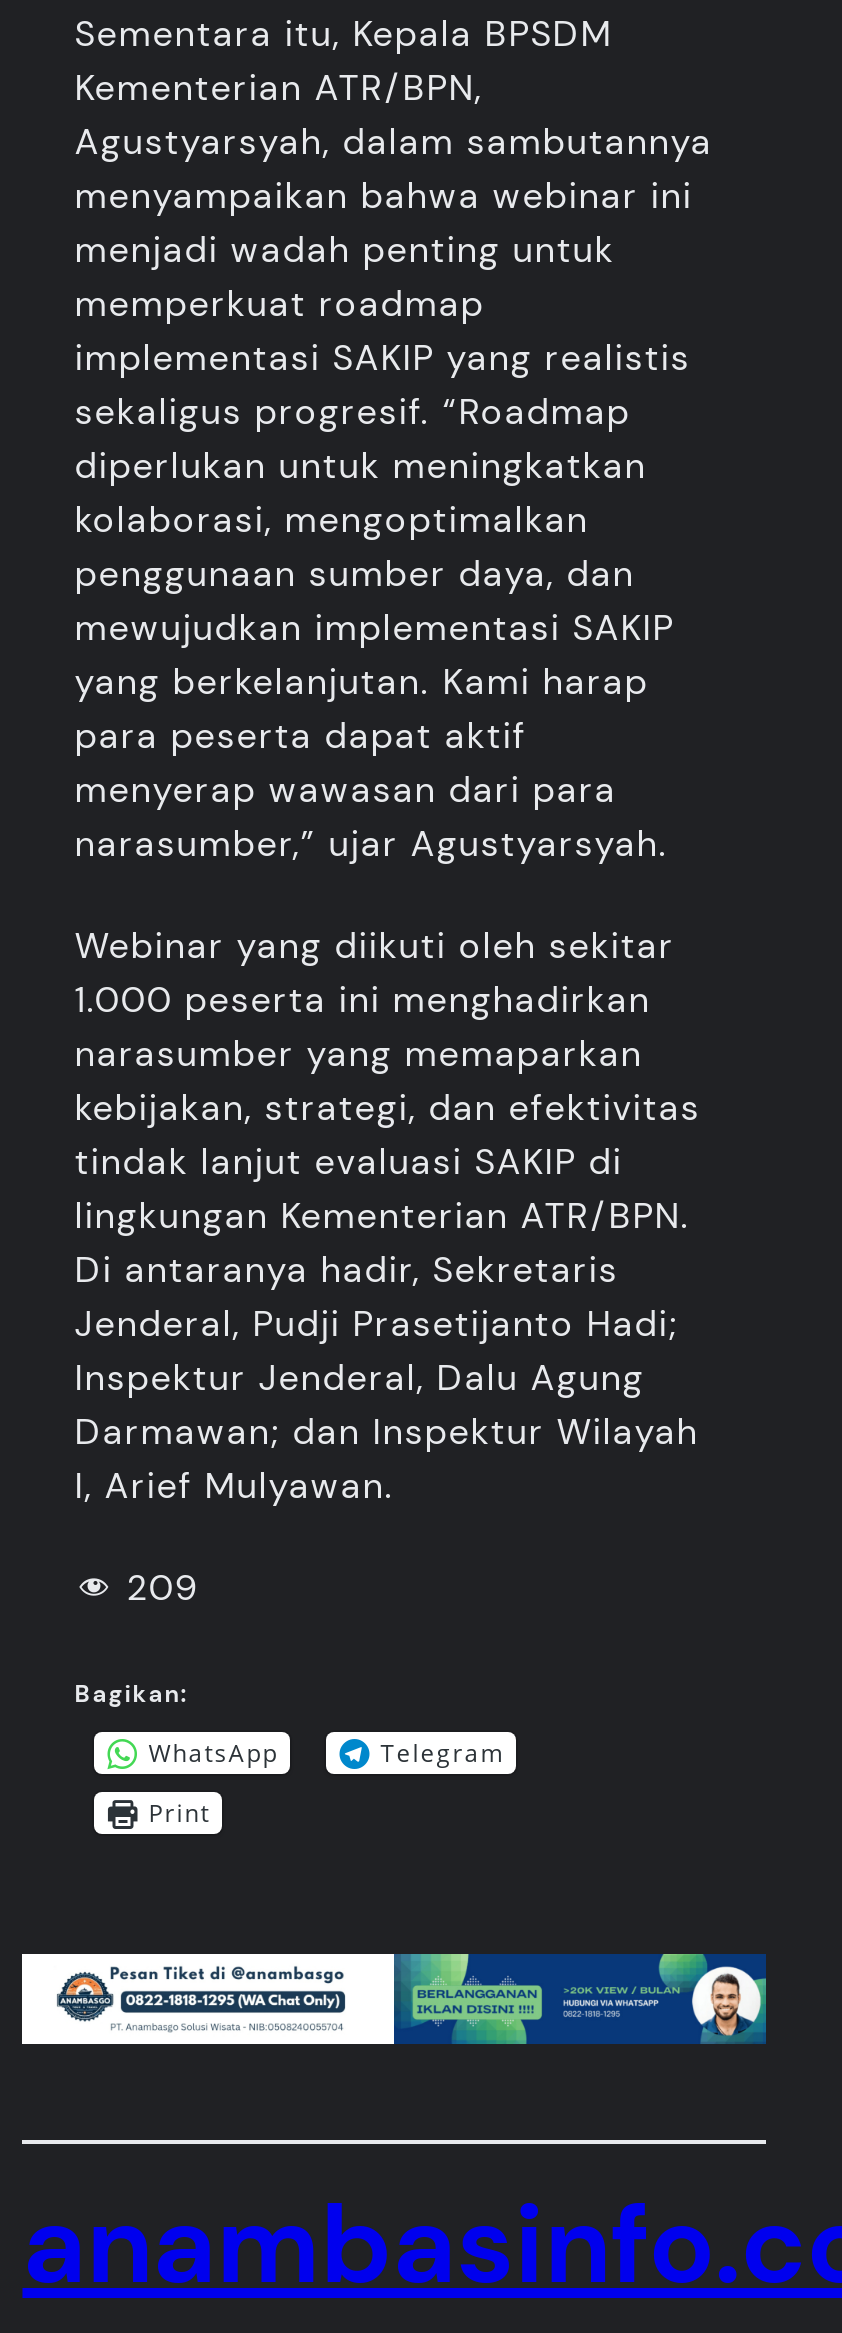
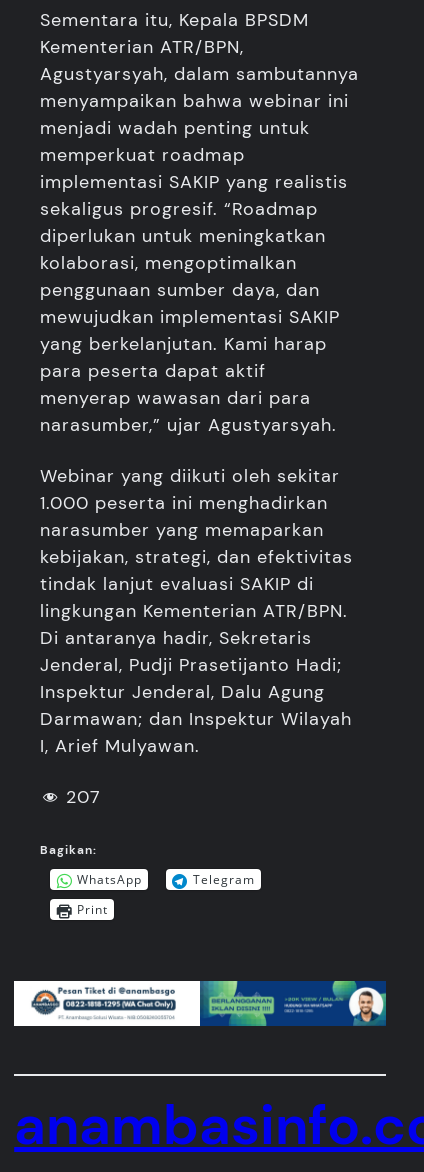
- 209
+ 207
